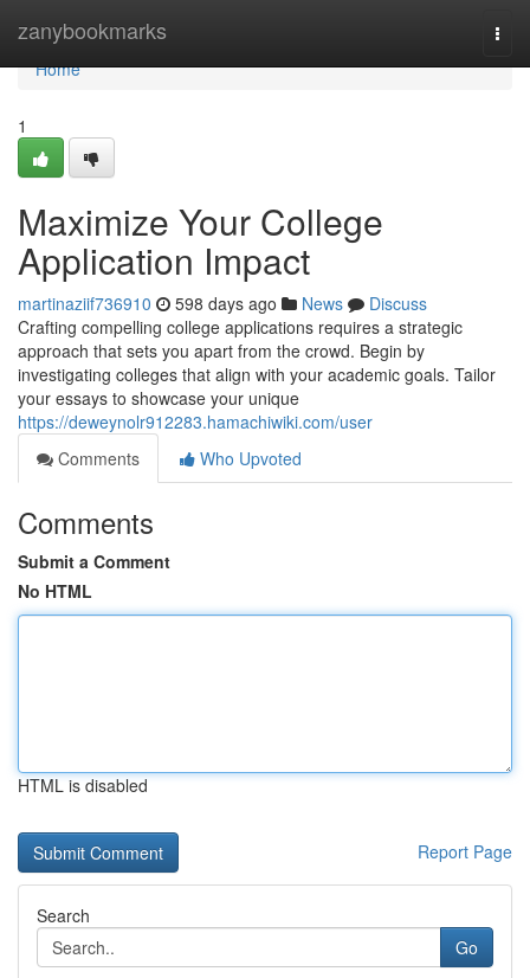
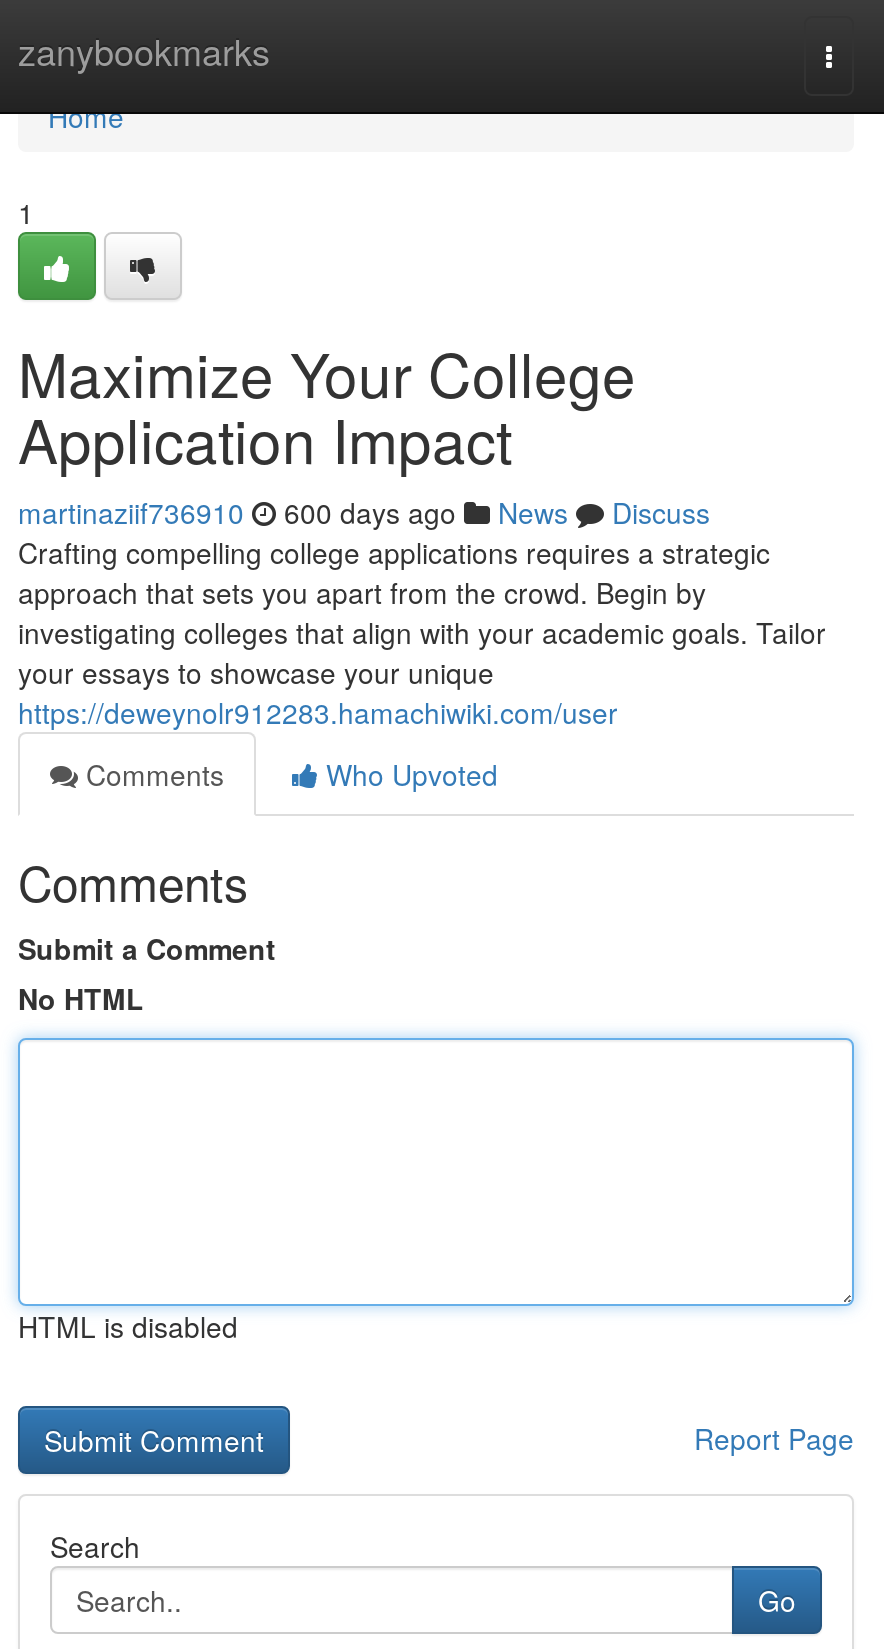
- martinaziif736910 598 days ago News Discuss
+ martinaziif736910 600 days ago News Discuss
